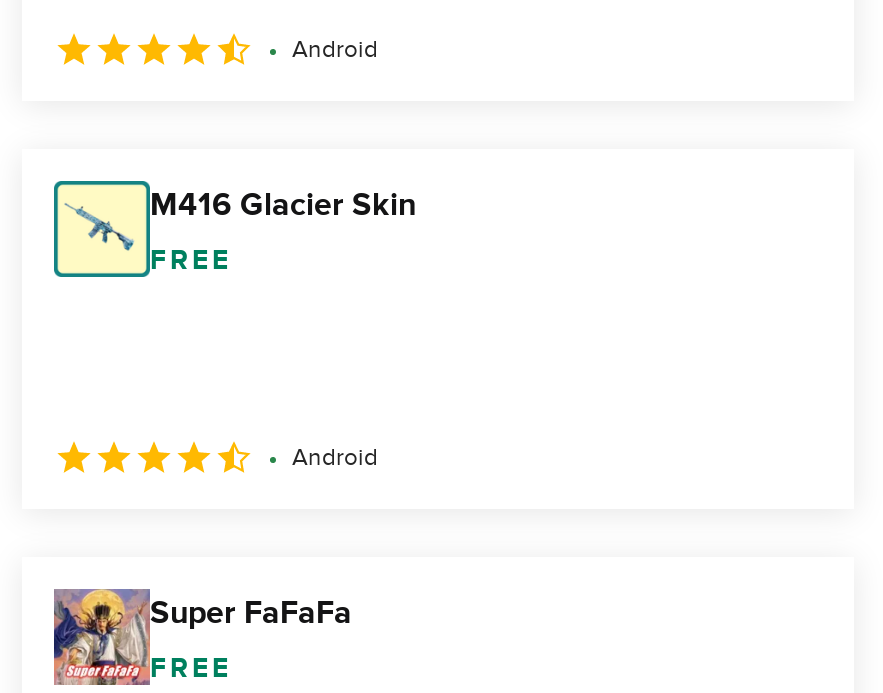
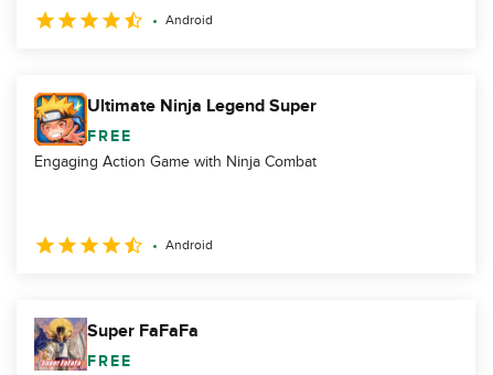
- [image]
- M416 Glacier Skin
+ [image]
+ Ultimate Ninja Legend Super

+ Engaging Action Game with Ninja Combat
